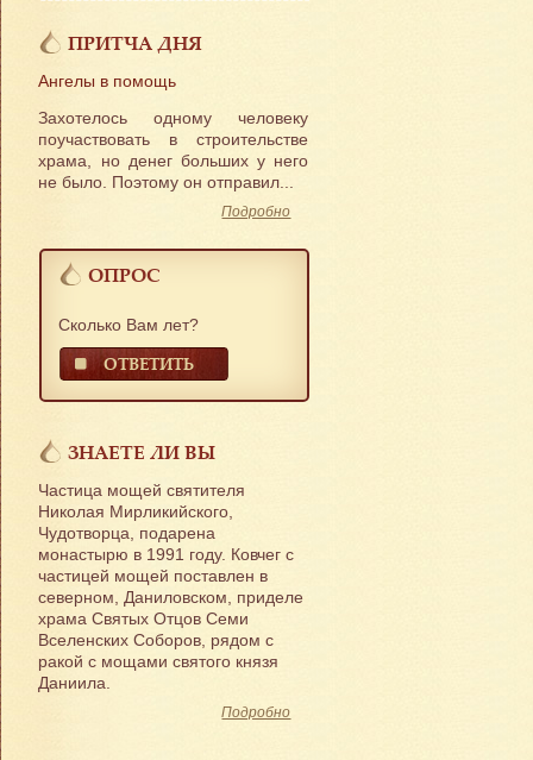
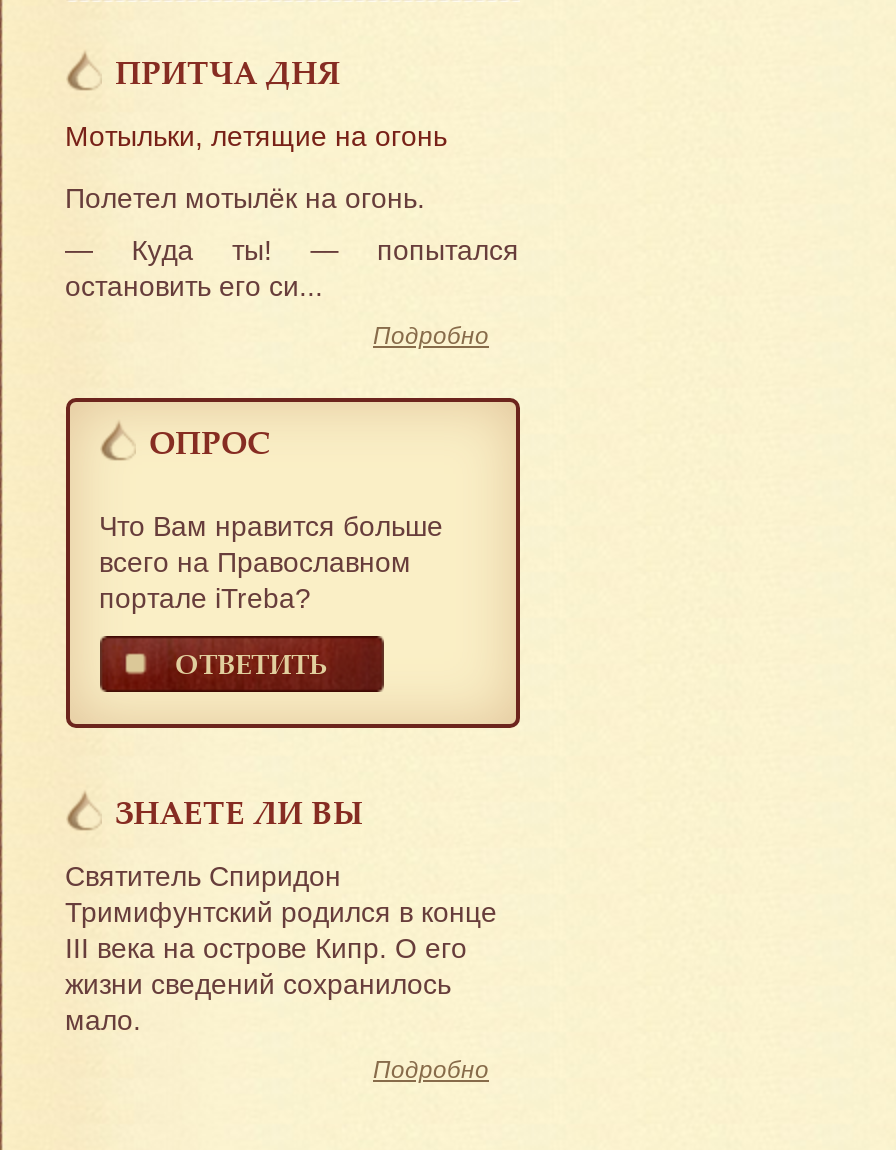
- Ангелы в помощь
- Захотелось одному человеку
- поучаствовать в строительстве
- храма, но денег больших у него
- не было. Поэтому он отправил...
+ Мотыльки, летящие на огонь
+ Полетел мотылёк на огонь.
+ — Куда ты! — попытался
+ остановить его си...

- Сколько Вам лет?
+ Что Вам нравится больше
+ всего на Православном
+ портале iTreba?

moved down: [image] | ОТВЕТИТЬ | ЗНАЕТЕ ЛИ ВЫ

- Частица мощей святителя
- Николая Мирликийского,
- Чудотворца, подарена
- монастырю в 1991 году. Ковчег с
- частицей мощей поставлен в
- северном, Даниловском, приделе
- храма Святых Отцов Семи
- Вселенских Соборов, рядом с
- ракой с мощами святого князя
- Даниила.
+ Святитель Спиридон
+ Тримифунтский родился в конце
+ III века на острове Кипр. О его
+ жизни сведений сохранилось
+ мало.
